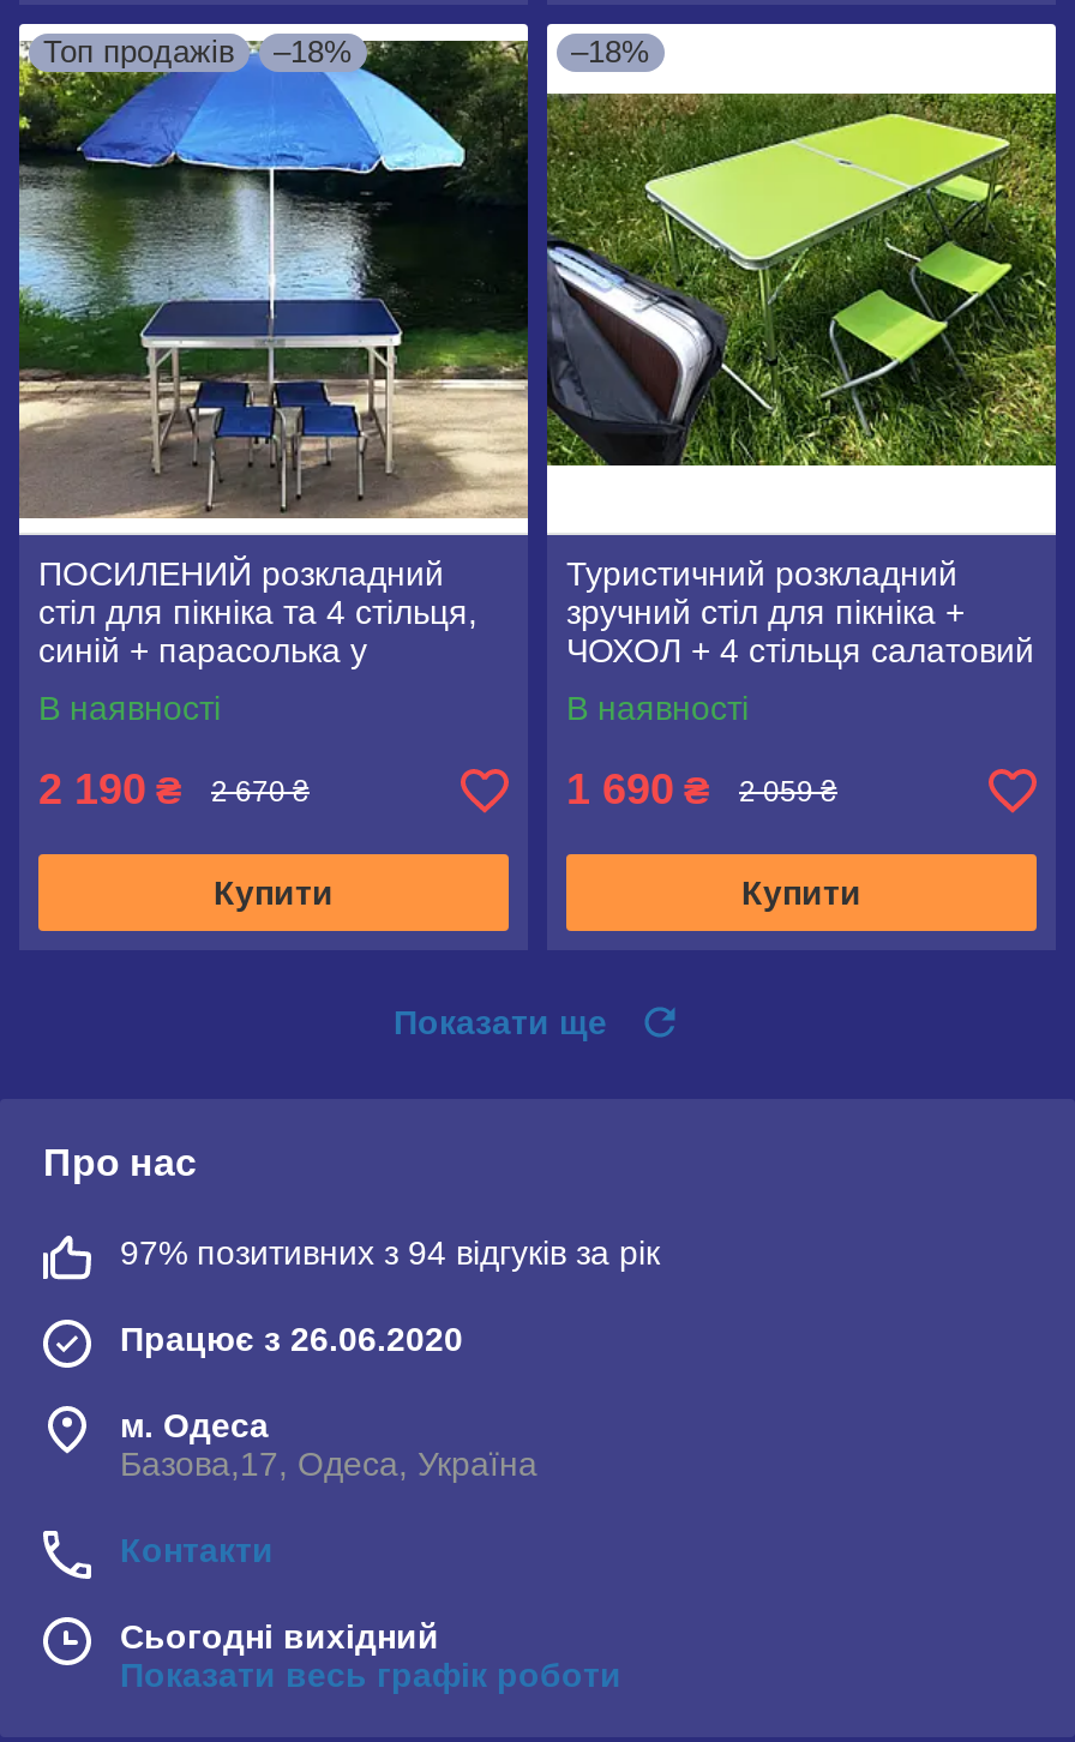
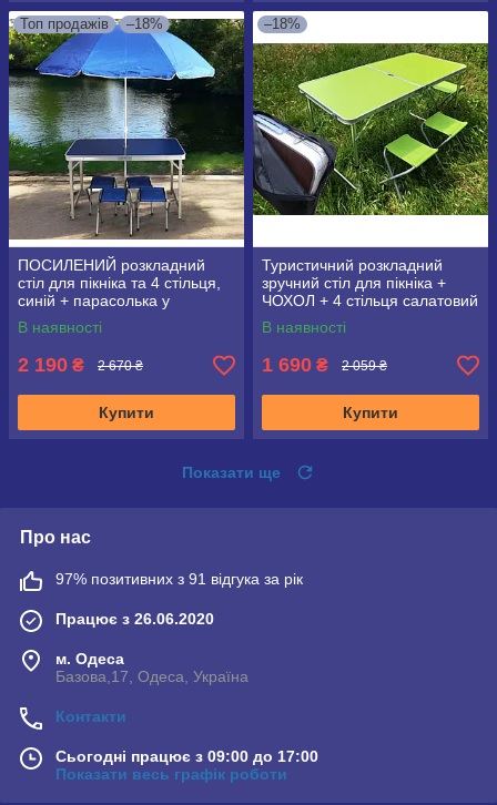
- 97% позитивних з 94 відгуків за рік
+ 97% позитивних з 91 відгука за рік

- Сьогодні вихідний
+ Сьогодні працює з 09:00 до 17:00
